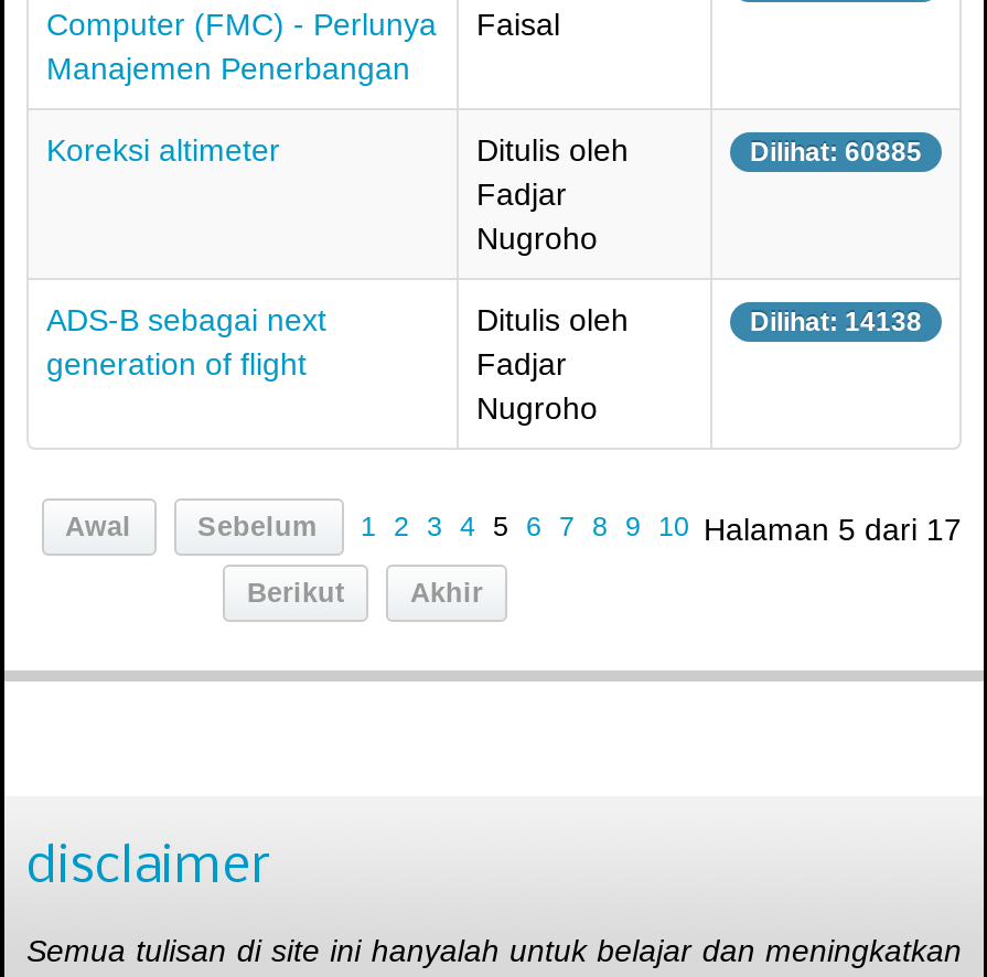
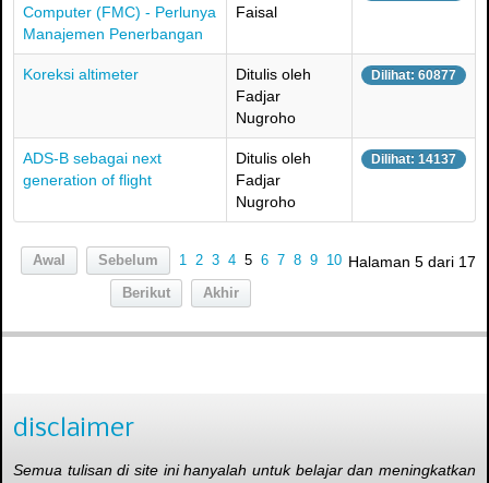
- Dilihat: 60885
+ Dilihat: 60877

- Dilihat: 14138
+ Dilihat: 14137
